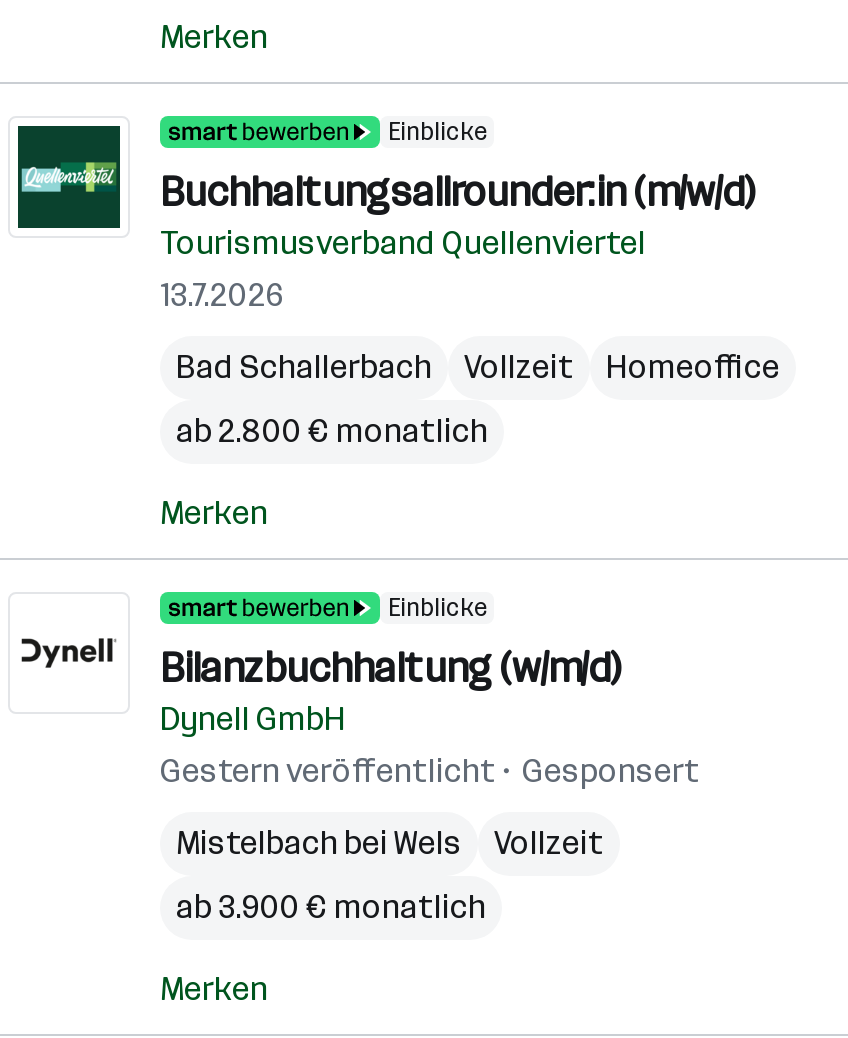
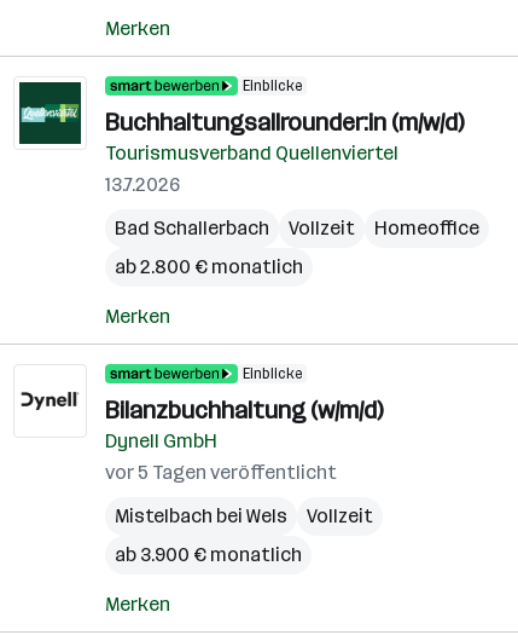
- Gestern veröffentlicht
- Gesponsert
+ vor 5 Tagen veröffentlicht
